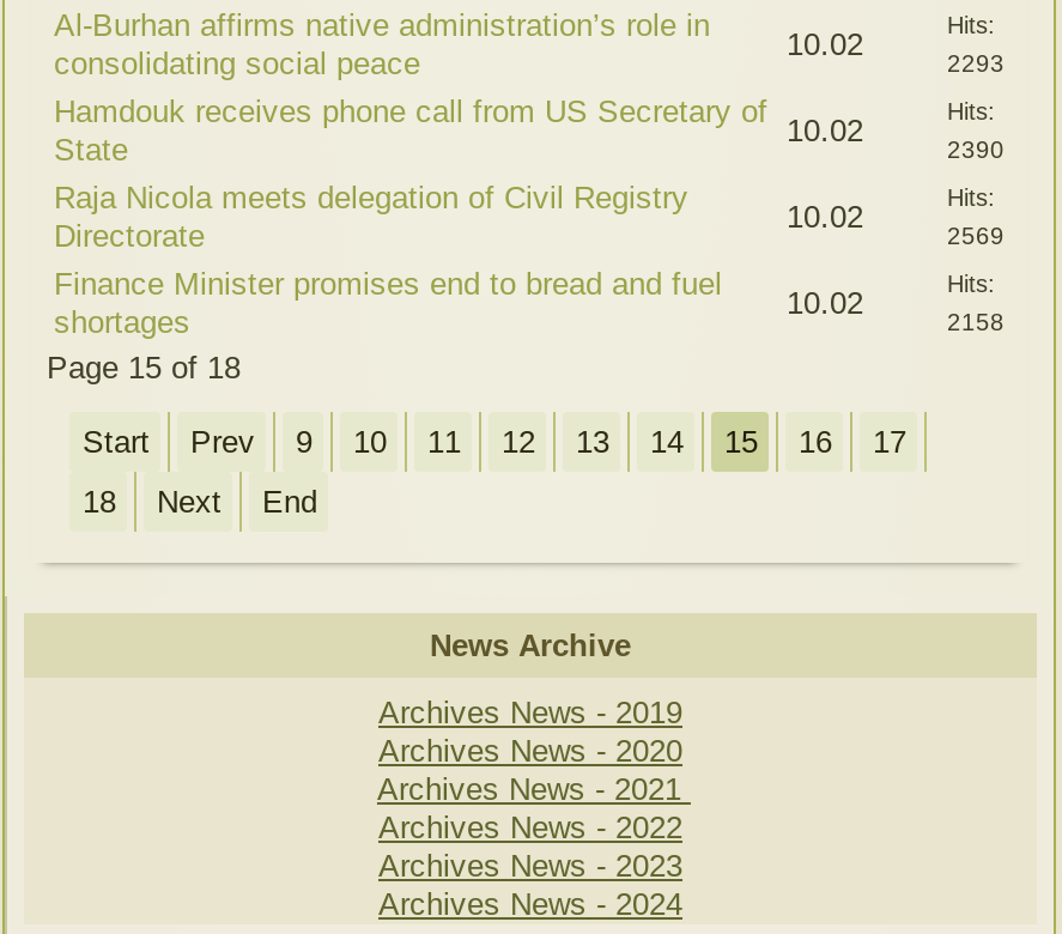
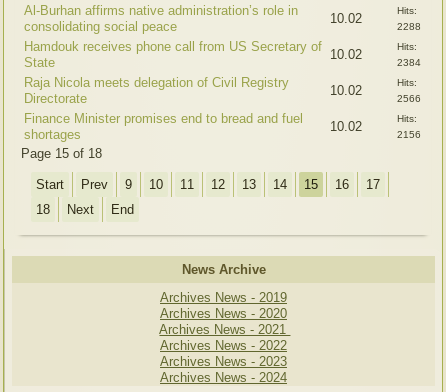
- 2293
+ 2288

- 2390
+ 2384

- 2569
+ 2566

- 2158
+ 2156
